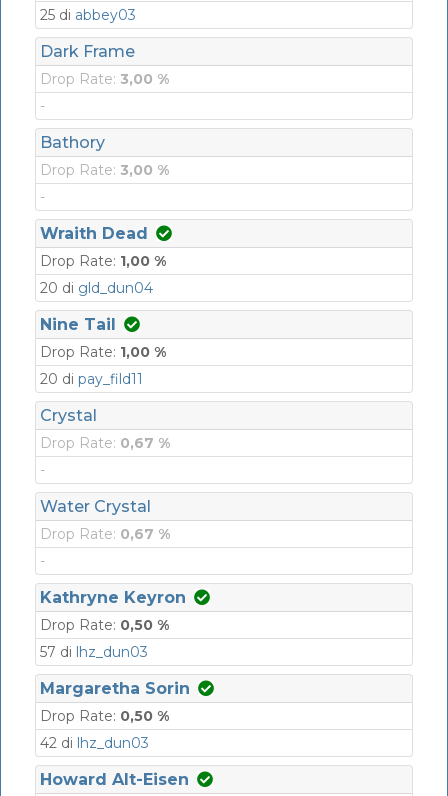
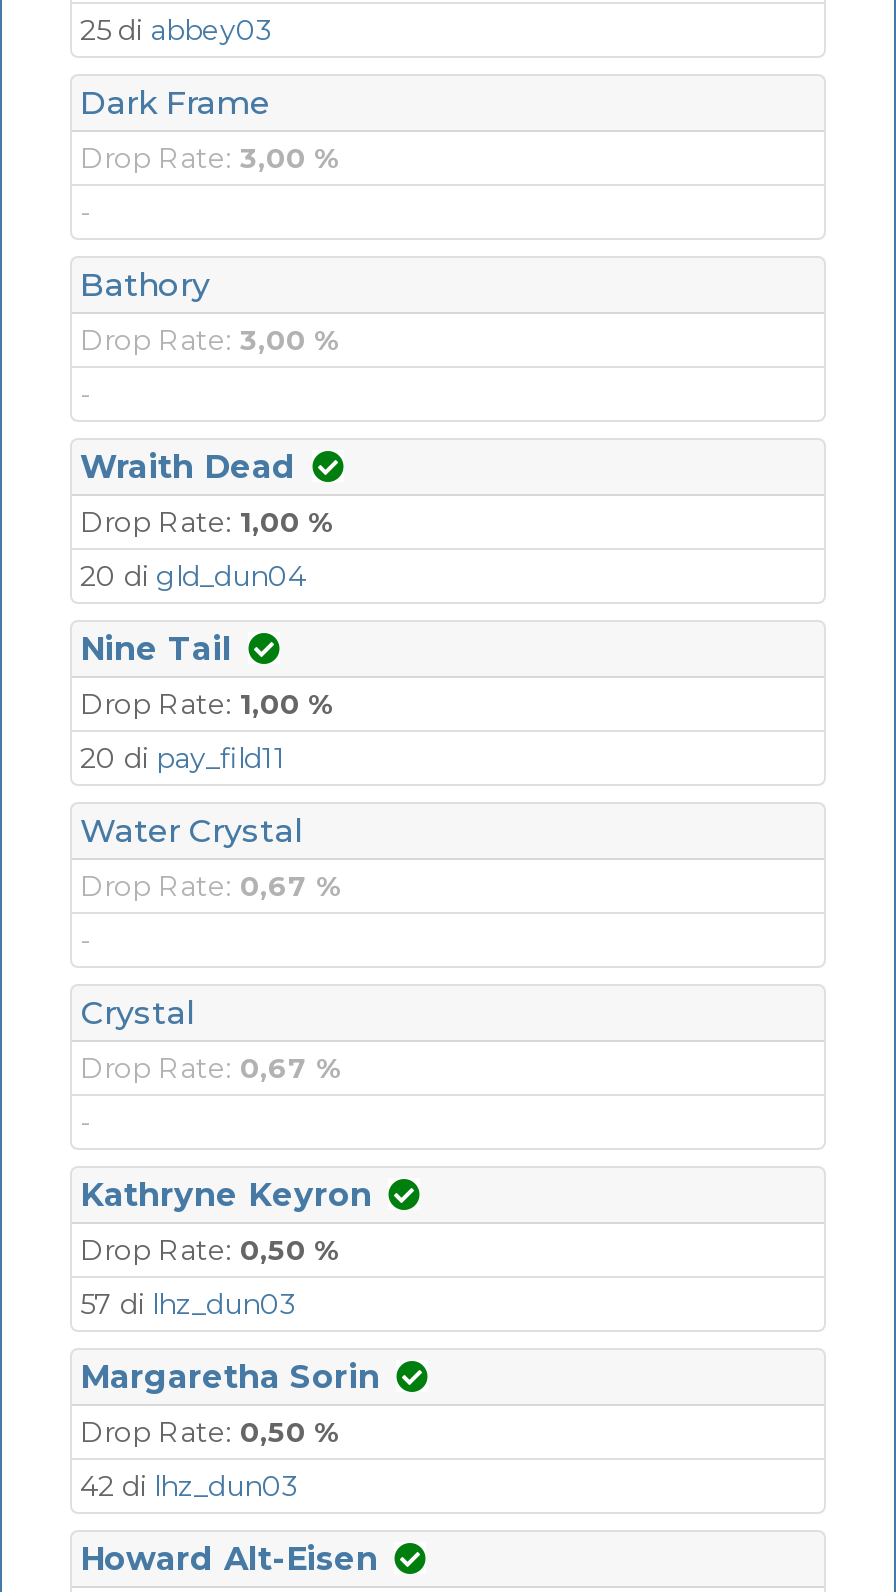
moved down: Crystal

moved up: Water Crystal
